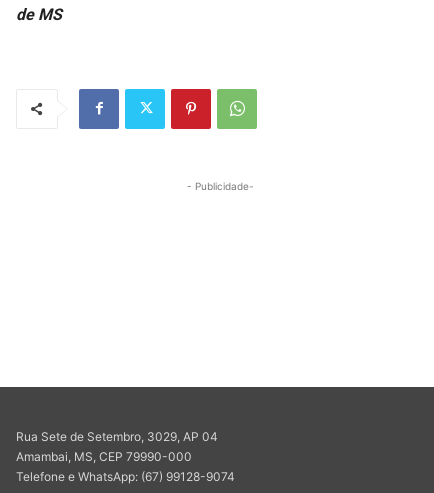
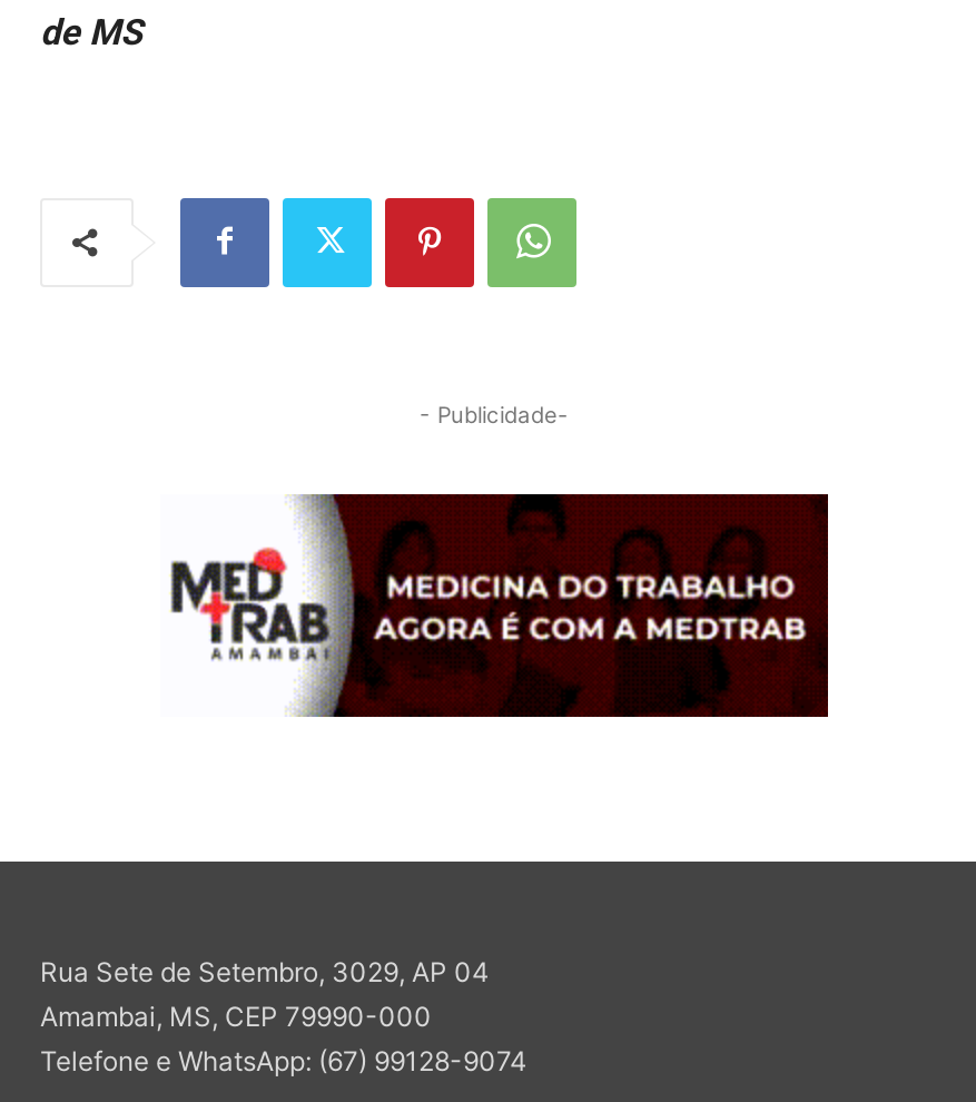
+ [image]
